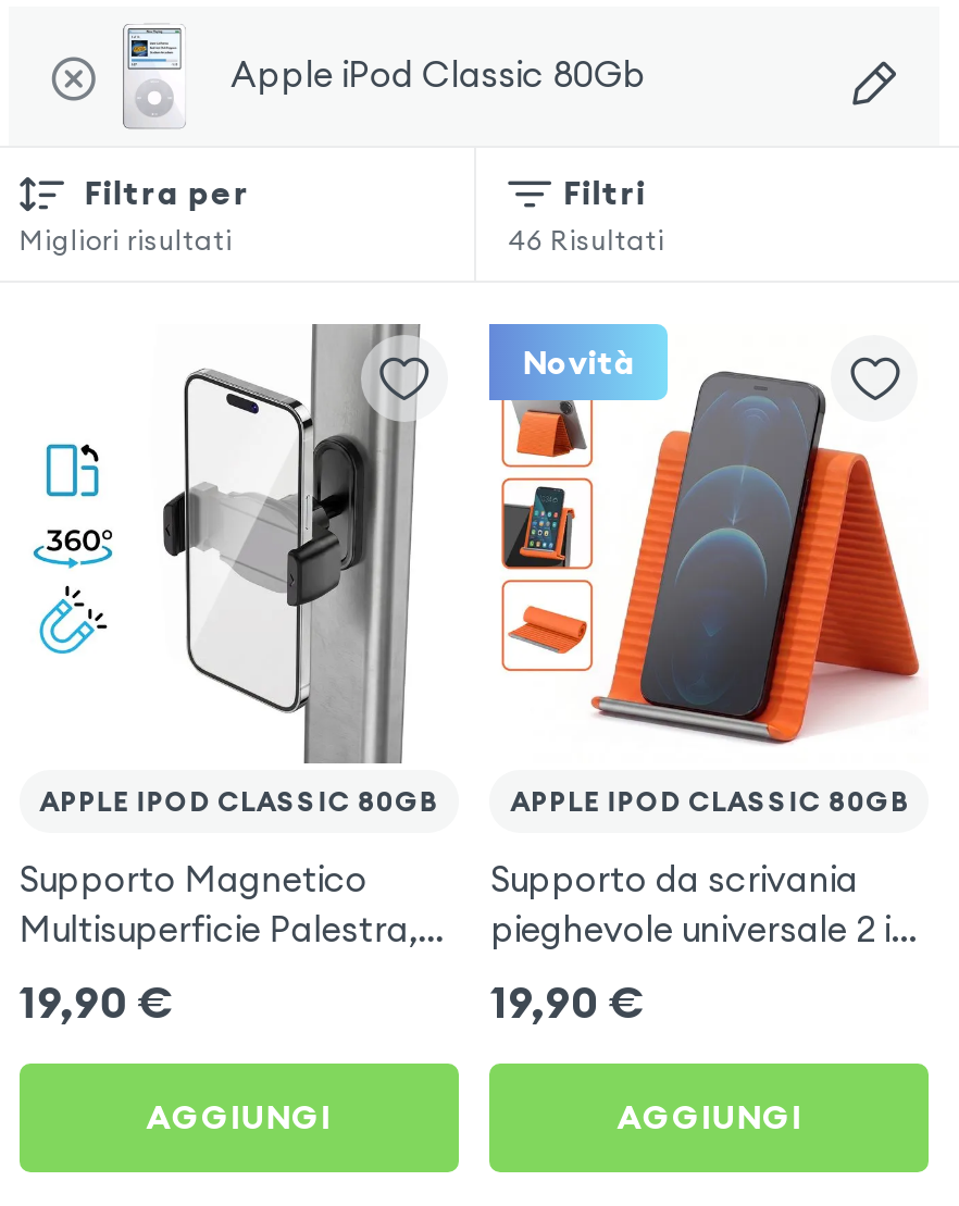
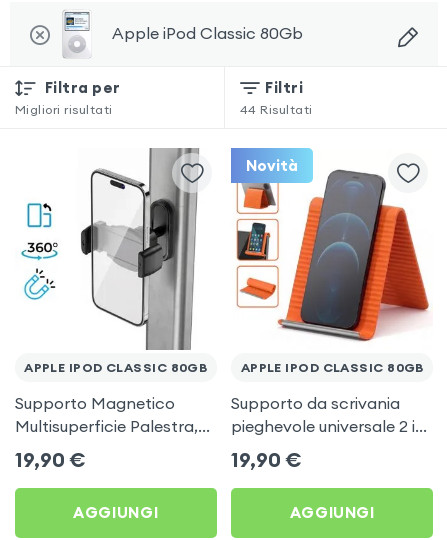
- 46 Risultati
+ 44 Risultati
